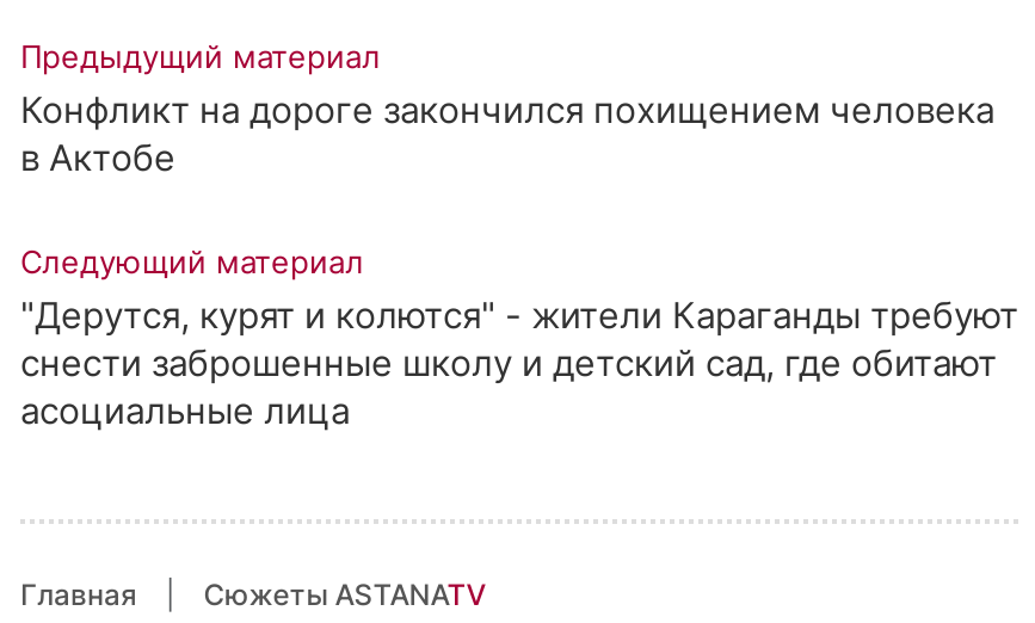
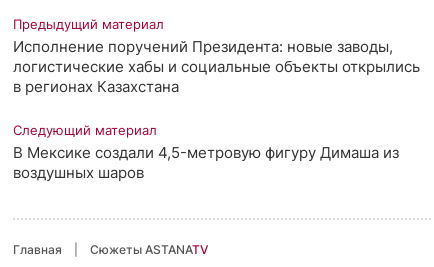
- Конфликт на дороге закончился похищением человека
- в Актобе
+ Исполнение поручений Президента: новые заводы,
+ логистические хабы и социальные объекты открылись
+ в регионах Казахстана

moved down: Следующий материал

- "Дерутся, курят и колются" - жители Караганды требуют
- снести заброшенные школу и детский сад, где обитают
- асоциальные лица
+ В Мексике создали 4,5-метровую фигуру Димаша из
+ воздушных шаров
